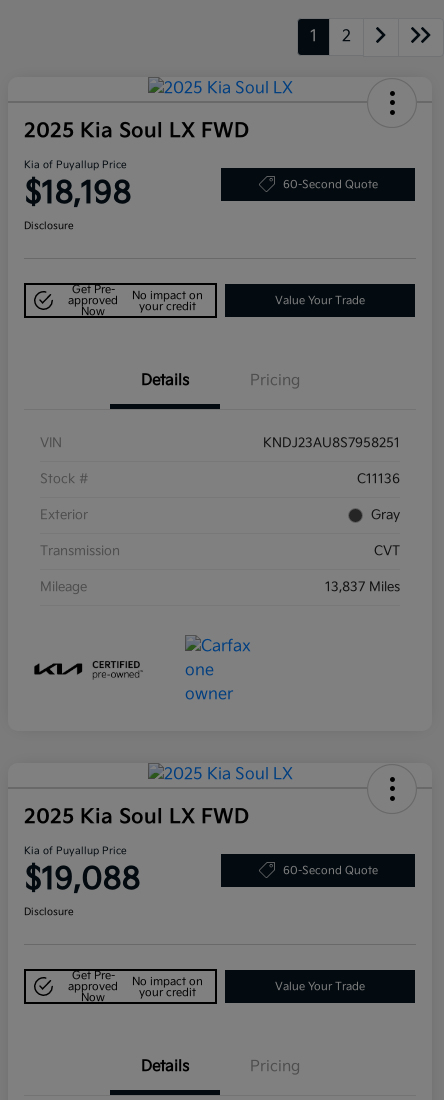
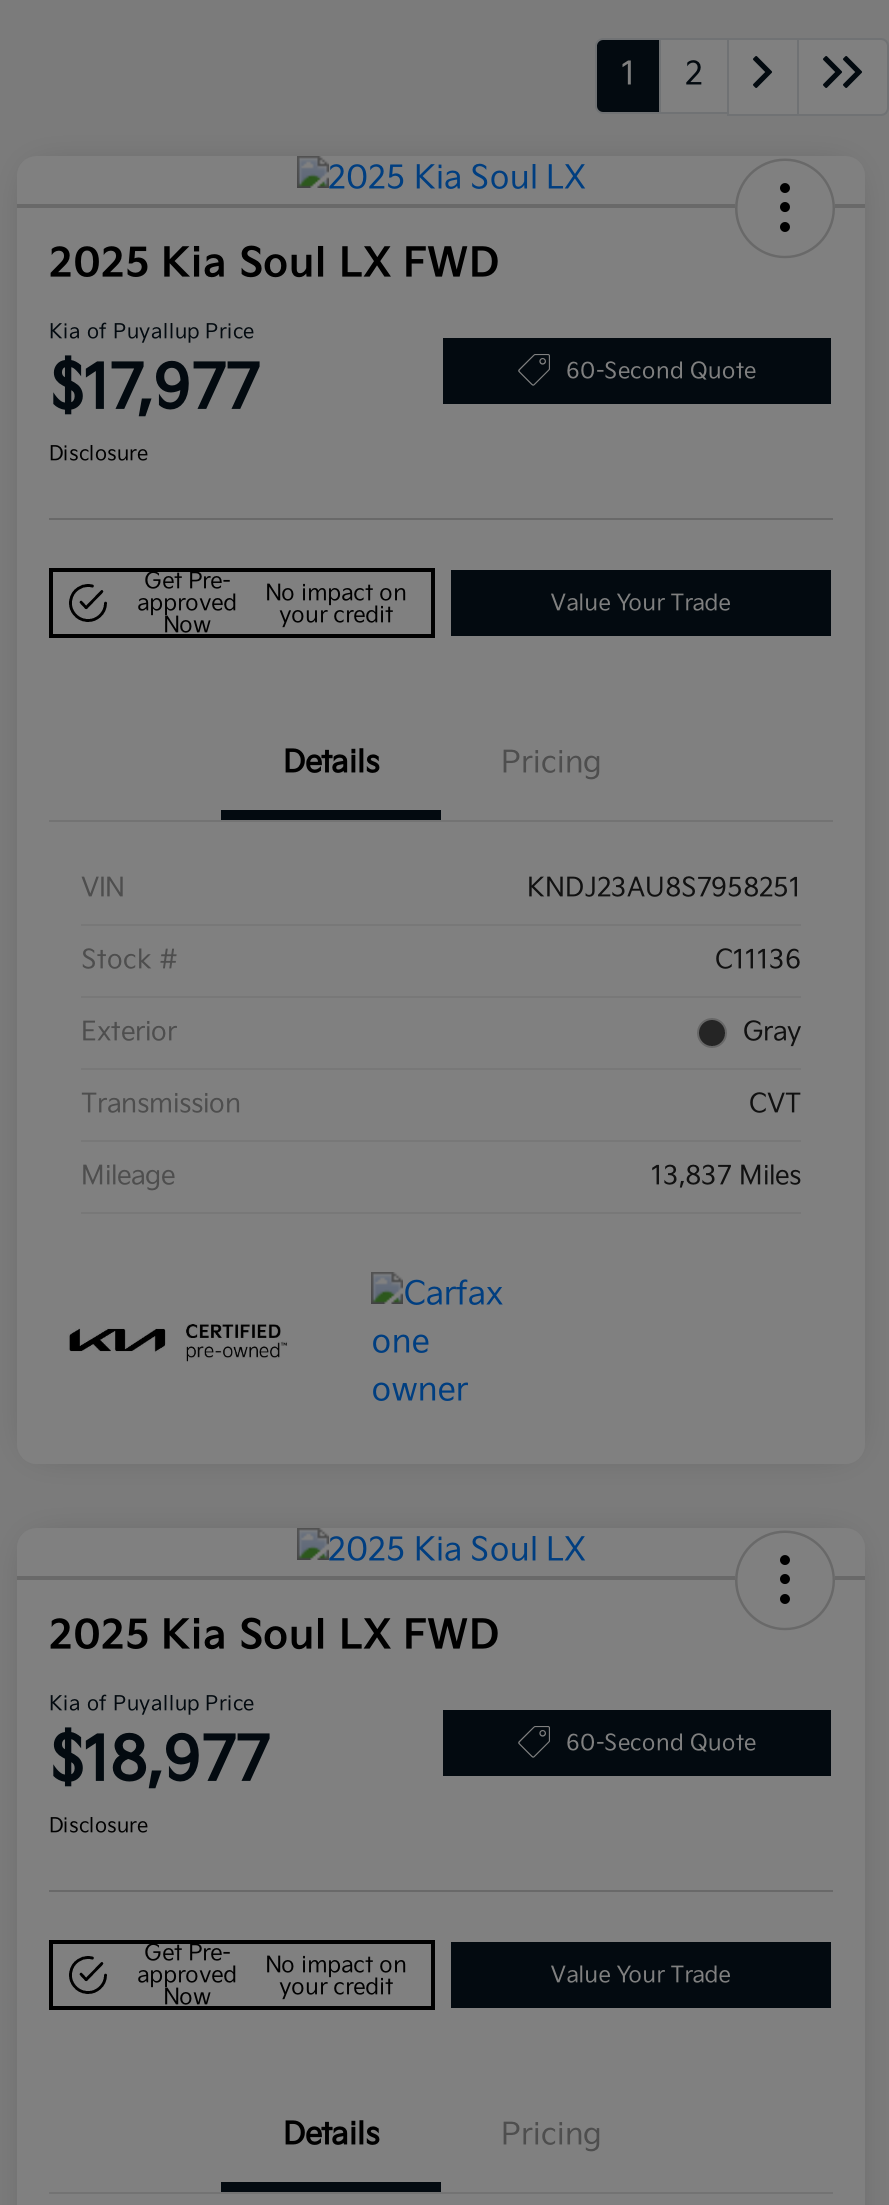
- $18,198
+ $17,977

- $19,088
+ $18,977
